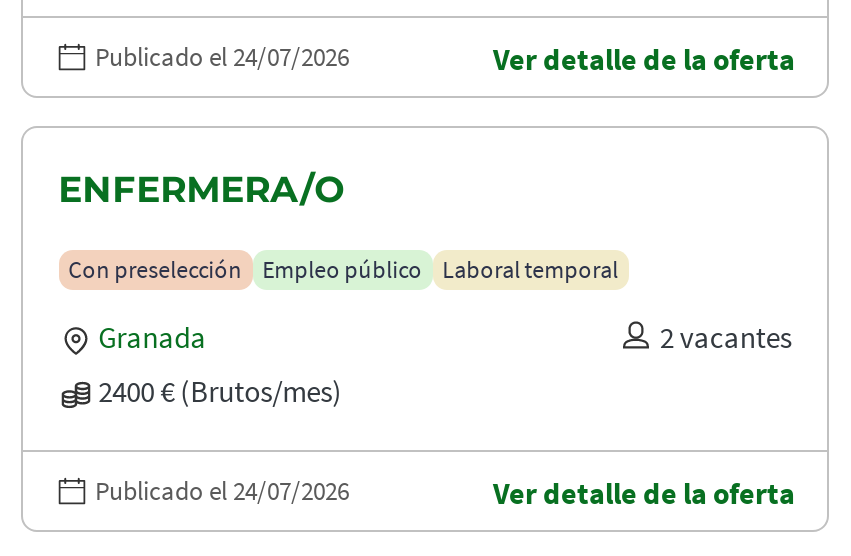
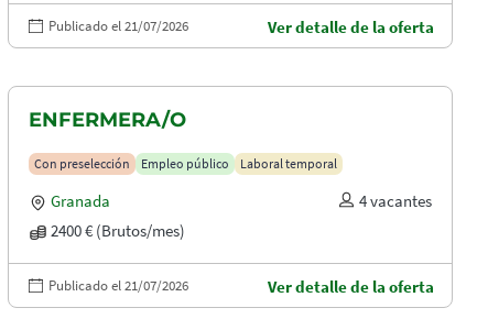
- Publicado el 24/07/2026
+ Publicado el 21/07/2026

- 2 vacantes
+ 4 vacantes

- Publicado el 24/07/2026
+ Publicado el 21/07/2026
